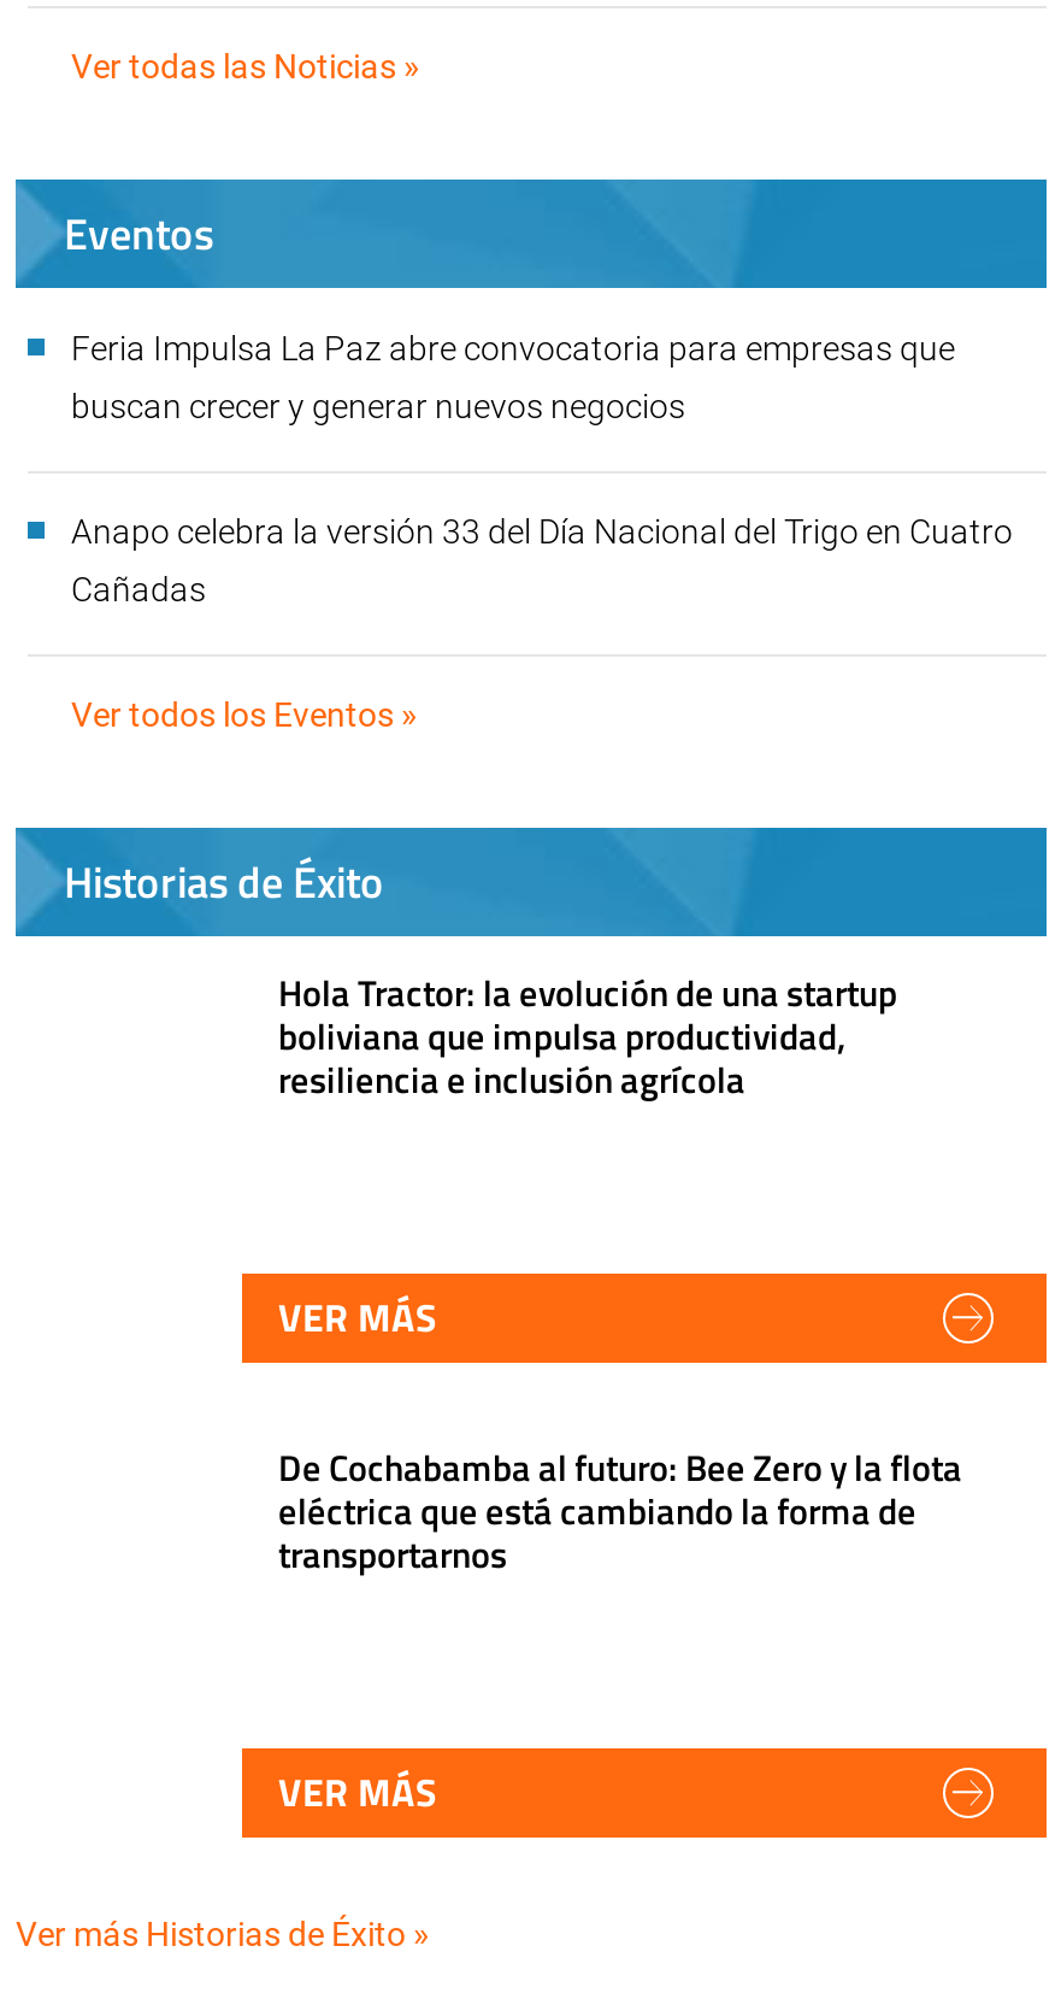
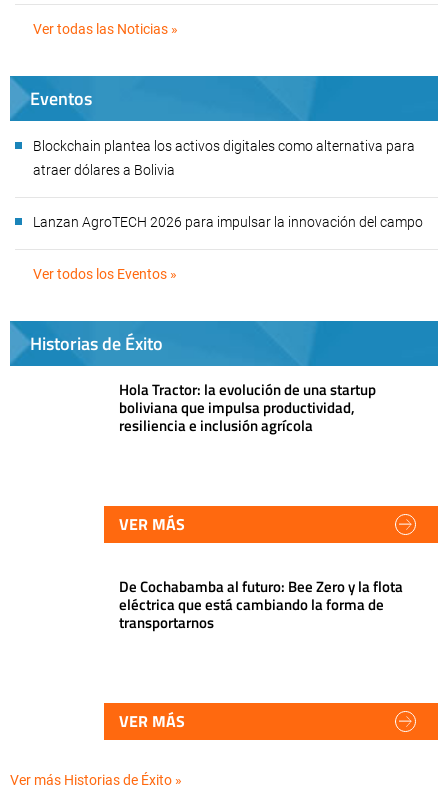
- Feria Impulsa La Paz abre convocatoria para empresas que
- buscan crecer y generar nuevos negocios
- Anapo celebra la versión 33 del Día Nacional del Trigo en Cuatro
- Cañadas
+ Blockchain plantea los activos digitales como alternativa para
+ atraer dólares a Bolivia
+ Lanzan AgroTECH 2026 para impulsar la innovación del campo
